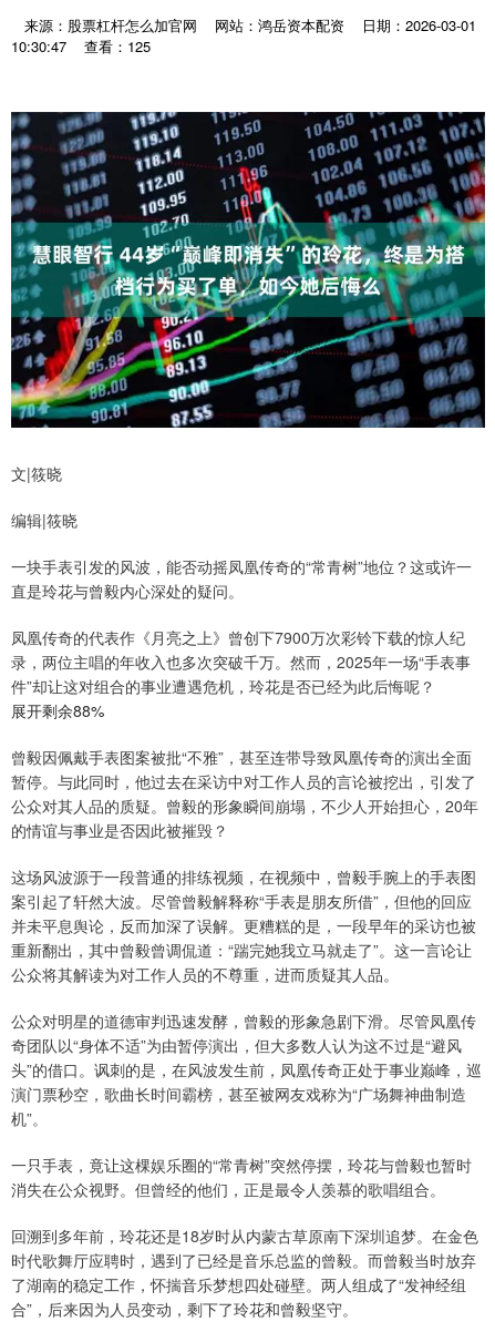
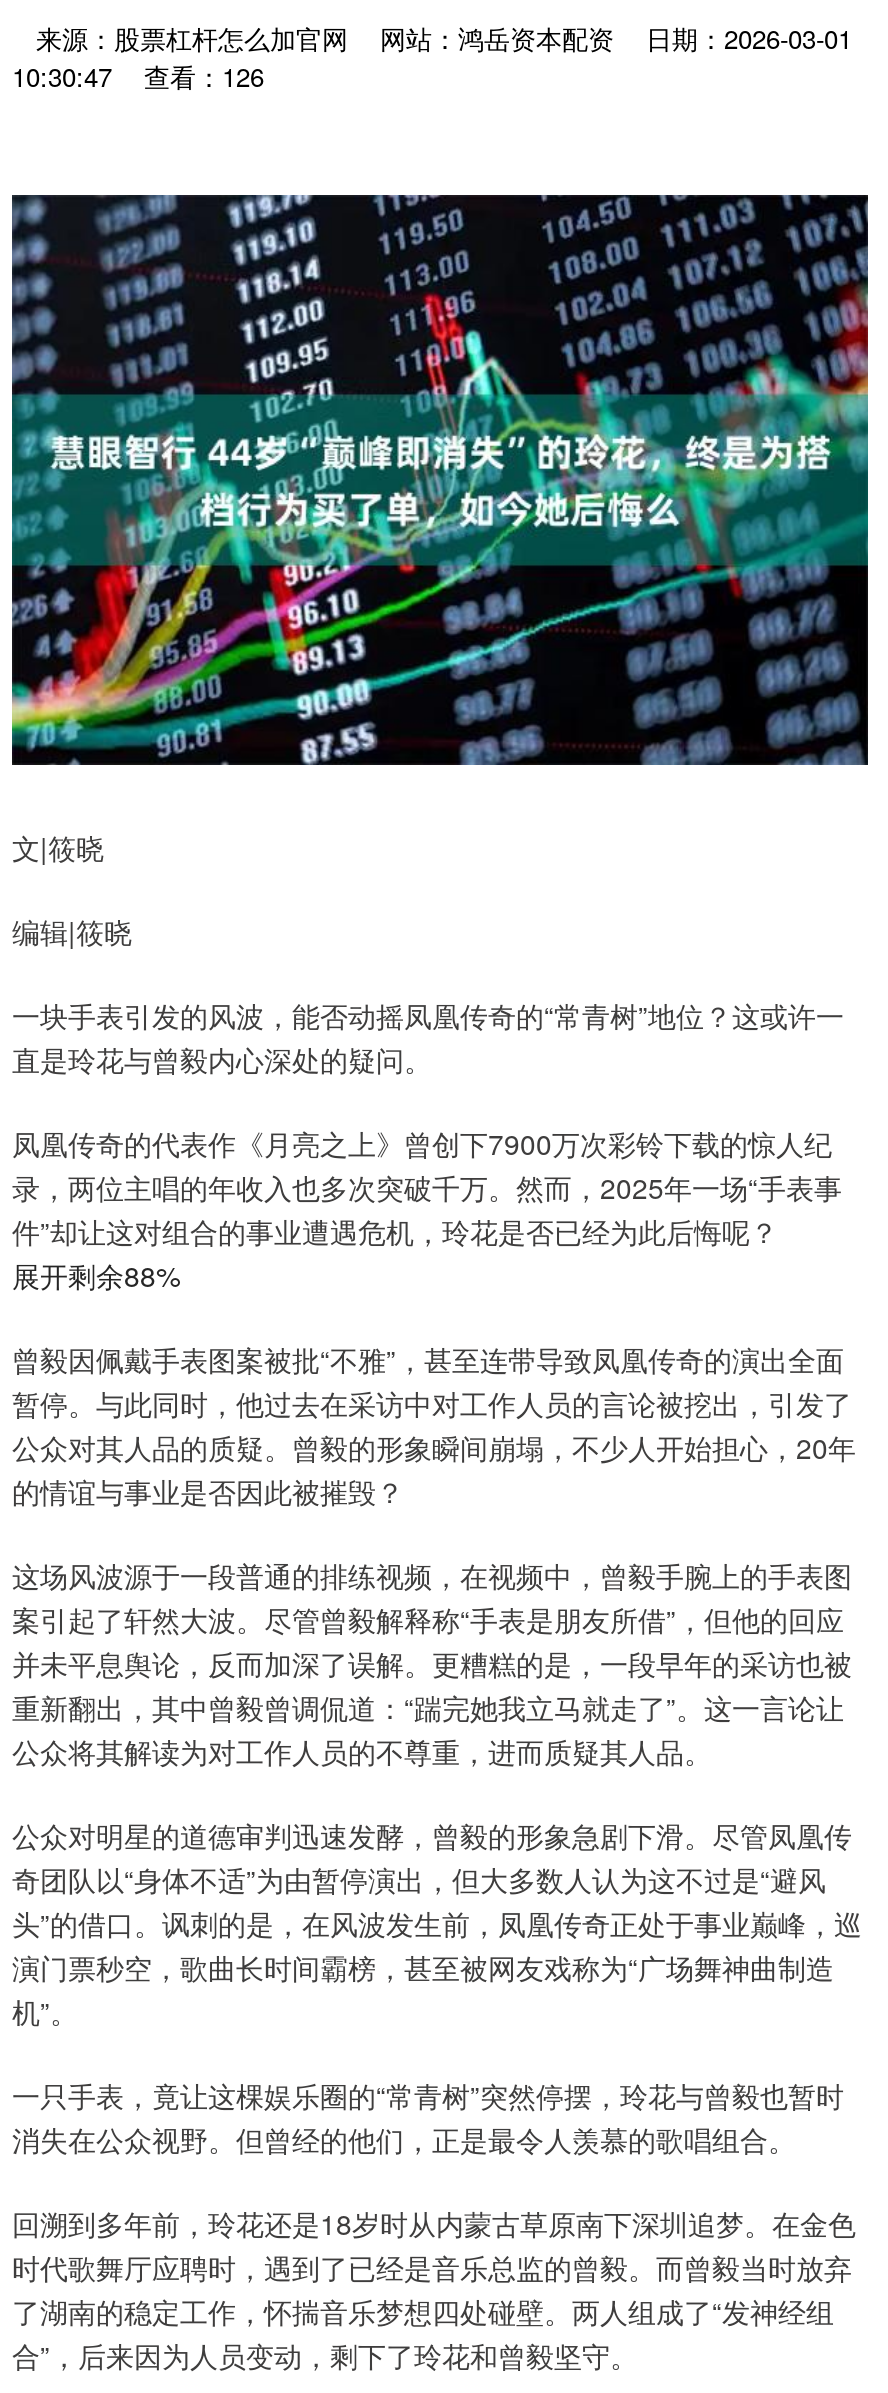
- 10:30:47 查看：125
+ 10:30:47 查看：126
